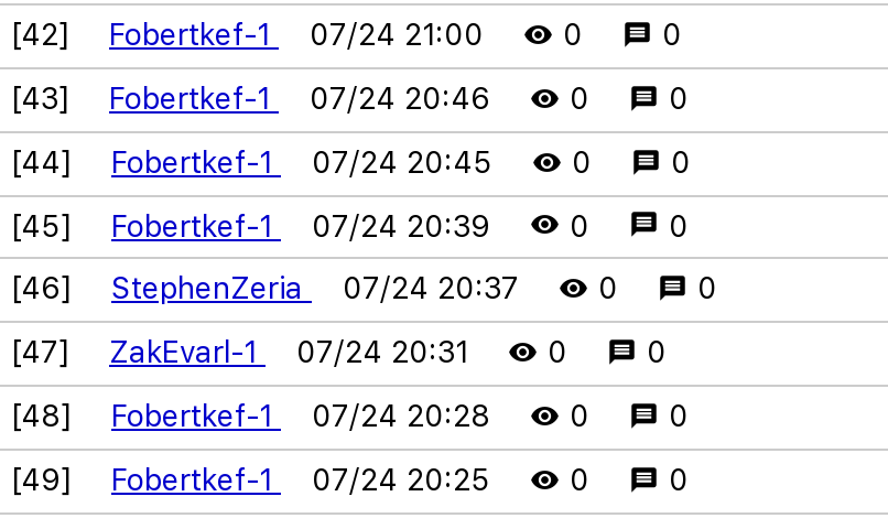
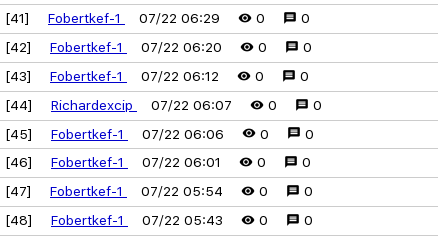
- [42] Fobertkef-1 07/24 21:00 0 0
+ [41] Fobertkef-1 07/22 06:29 0 0

- [43] Fobertkef-1 07/24 20:46 0 0
+ [42] Fobertkef-1 07/22 06:20 0 0

- [44] Fobertkef-1 07/24 20:45 0 0
+ [43] Fobertkef-1 07/22 06:12 0 0

- [45] Fobertkef-1 07/24 20:39
+ [44] Richardexcip 07/22 06:07

- [46] StephenZeria 07/24 20:37
+ [45] Fobertkef-1 07/22 06:06

- [47] ZakEvarl-1 07/24 20:31 0 0
+ [46] Fobertkef-1 07/22 06:01 0 0

- [48] Fobertkef-1 07/24 20:28 0 0
+ [47] Fobertkef-1 07/22 05:54 0 0

- [49] Fobertkef-1 07/24 20:25 0 0
+ [48] Fobertkef-1 07/22 05:43 0 0
